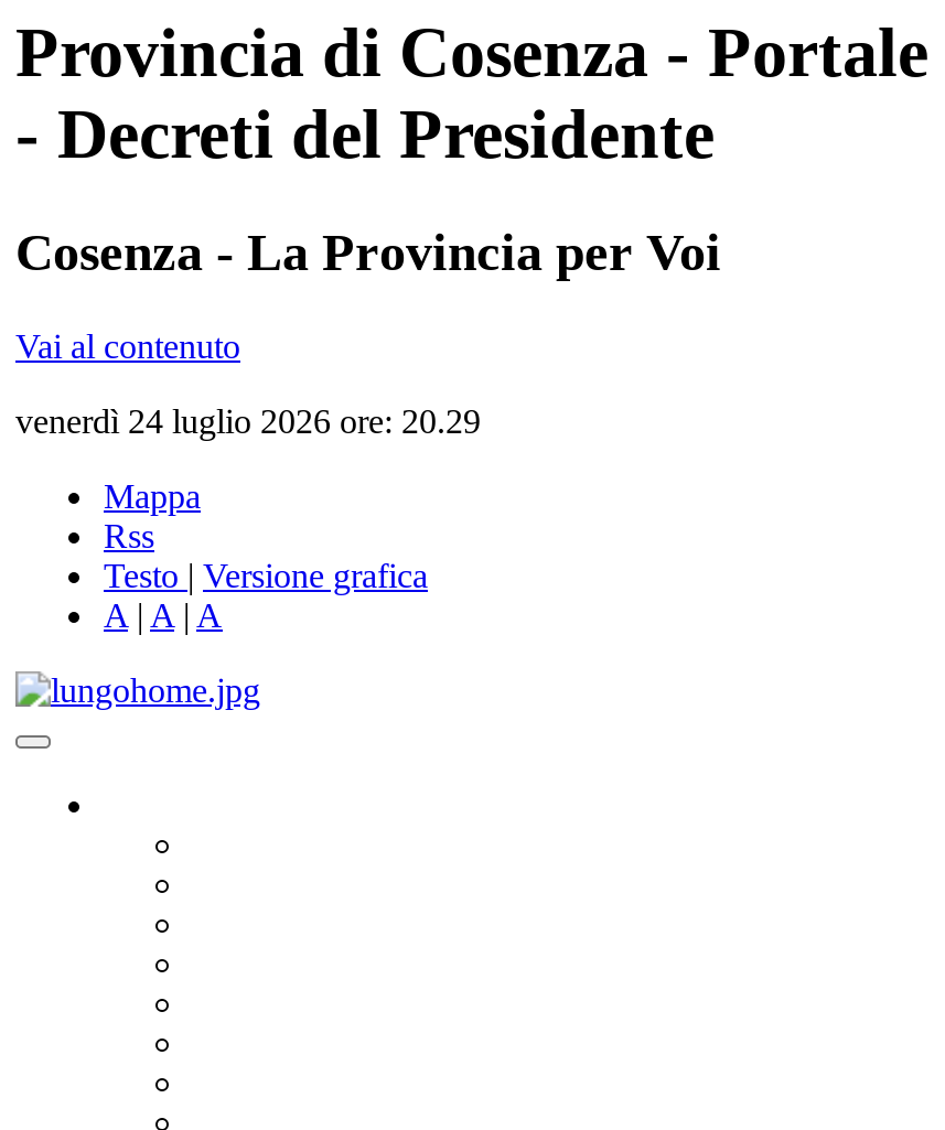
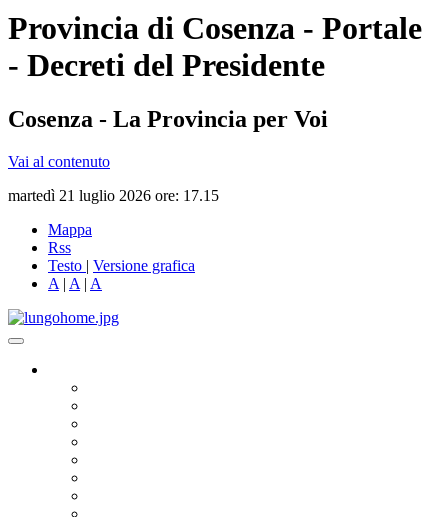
- venerdì 24 luglio 2026 ore: 20.29
+ martedì 21 luglio 2026 ore: 17.15
